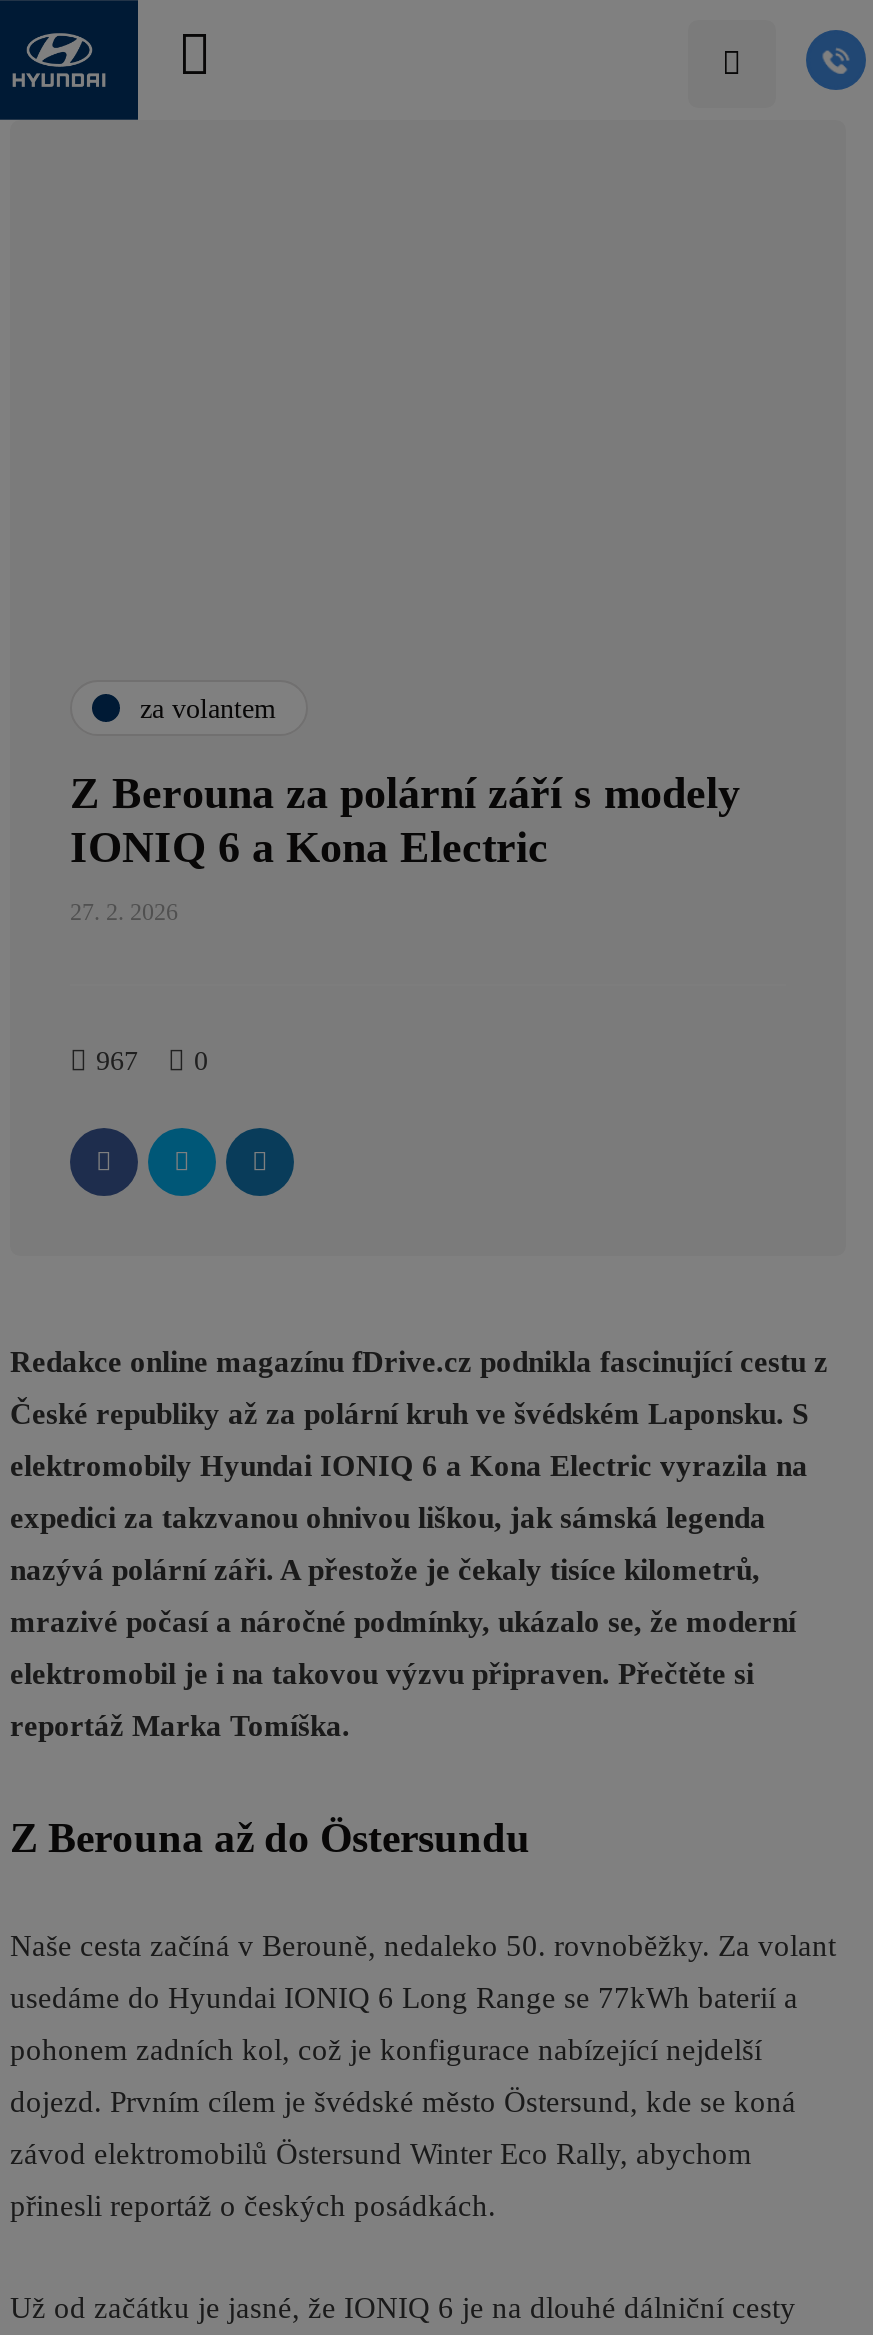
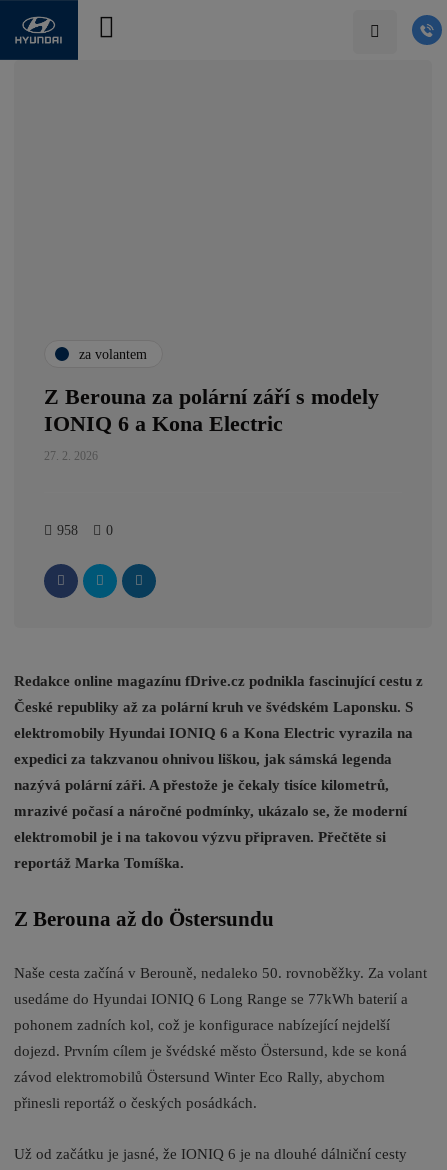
- 967 0
+ 958 0
